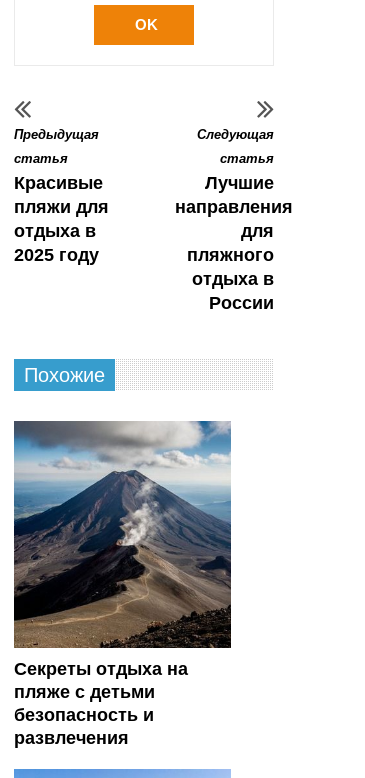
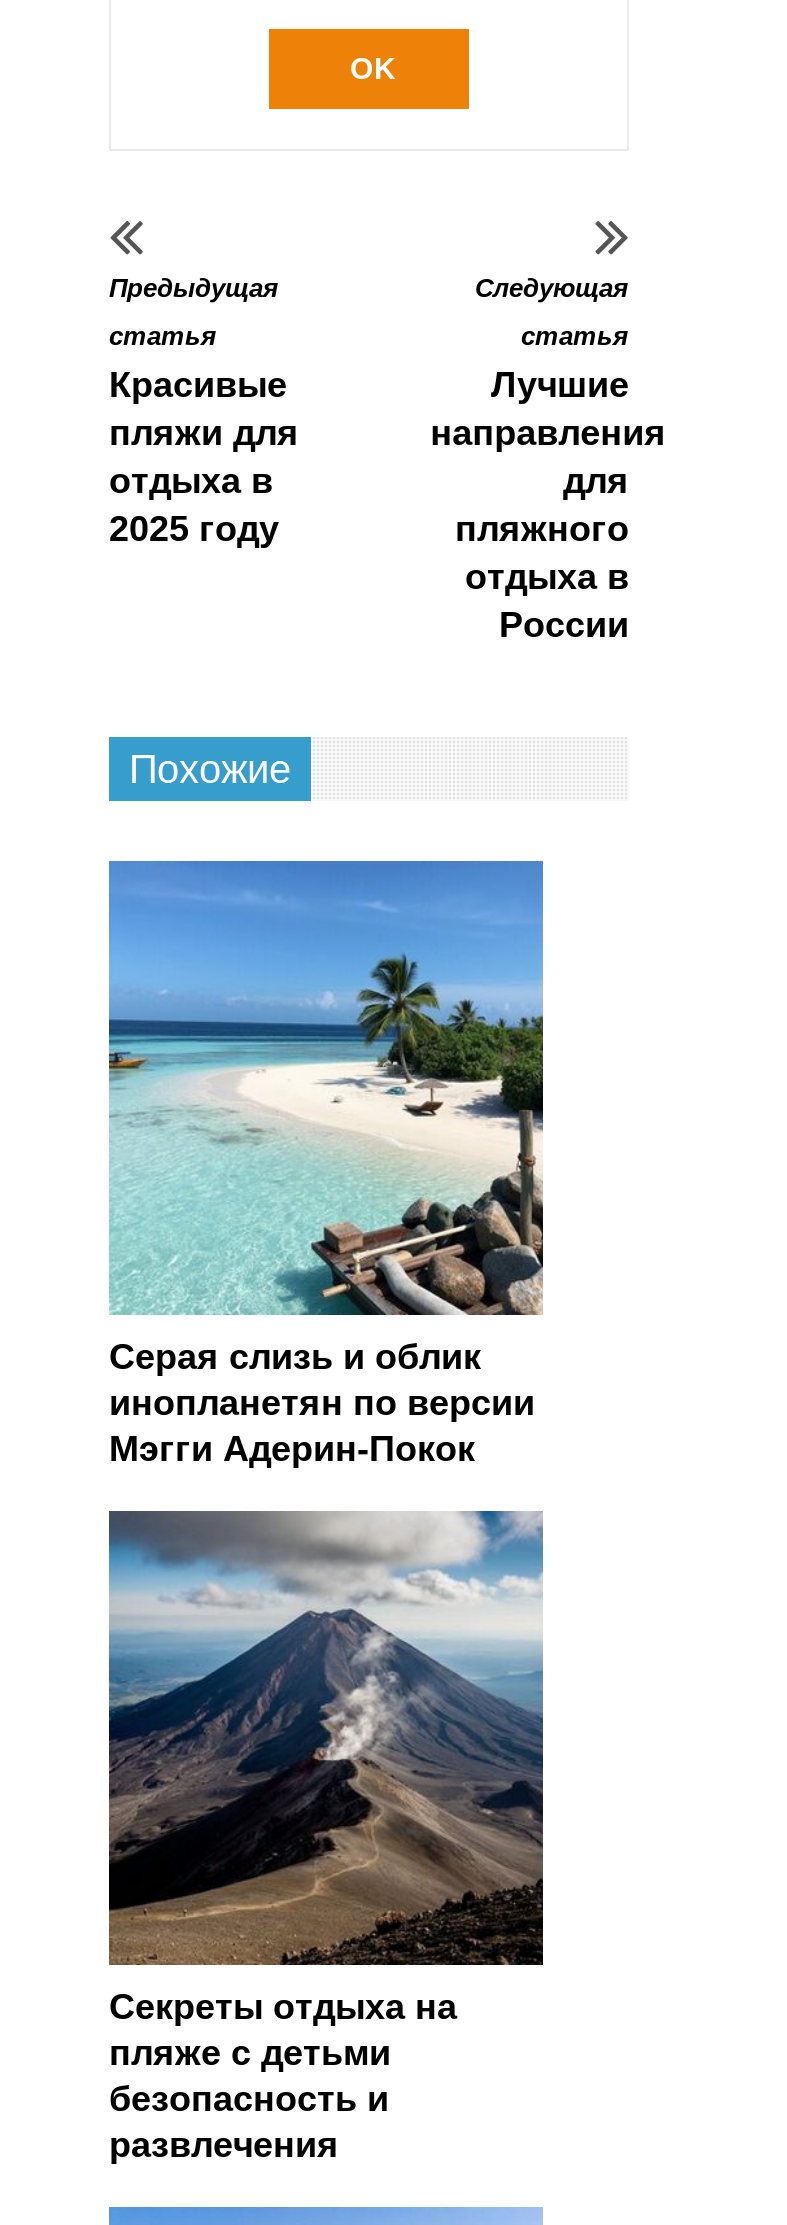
+ [image]
+ Серая слизь и облик
+ инопланетян по версии
+ Мэгги Адерин-Покок
